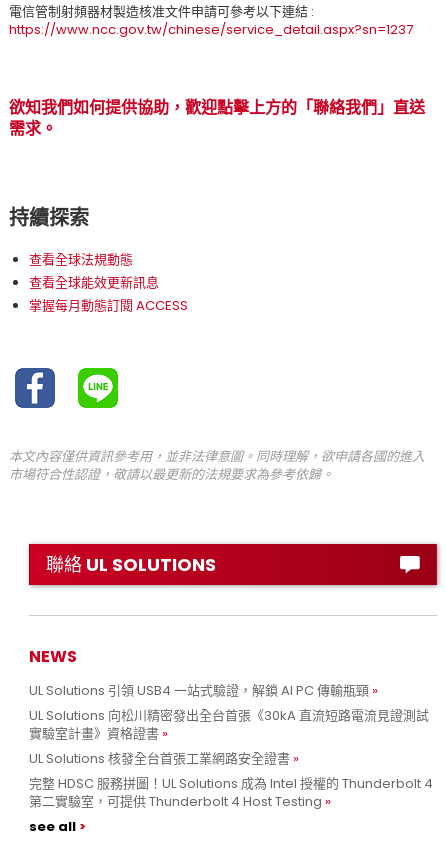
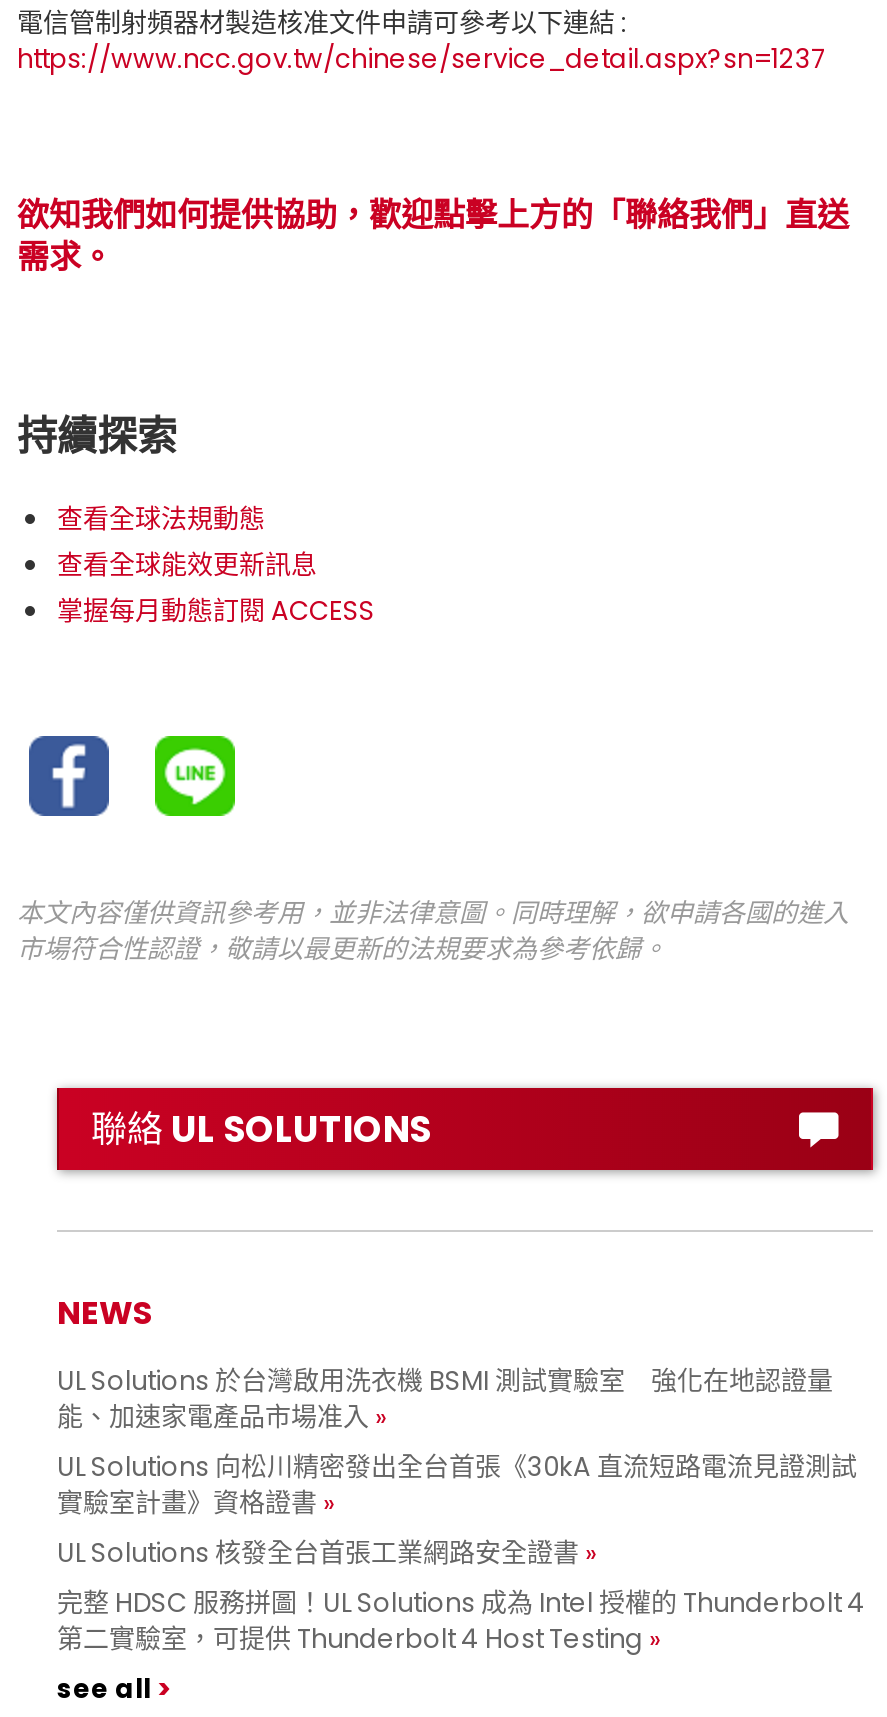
- UL Solutions 引領 USB4 一站式驗證，解鎖 AI PC 傳輸瓶頸
+ UL Solutions 於台灣啟用洗衣機 BSMI 測試實驗室 強化在地認證量
+ 能、加速家電產品市場准入
